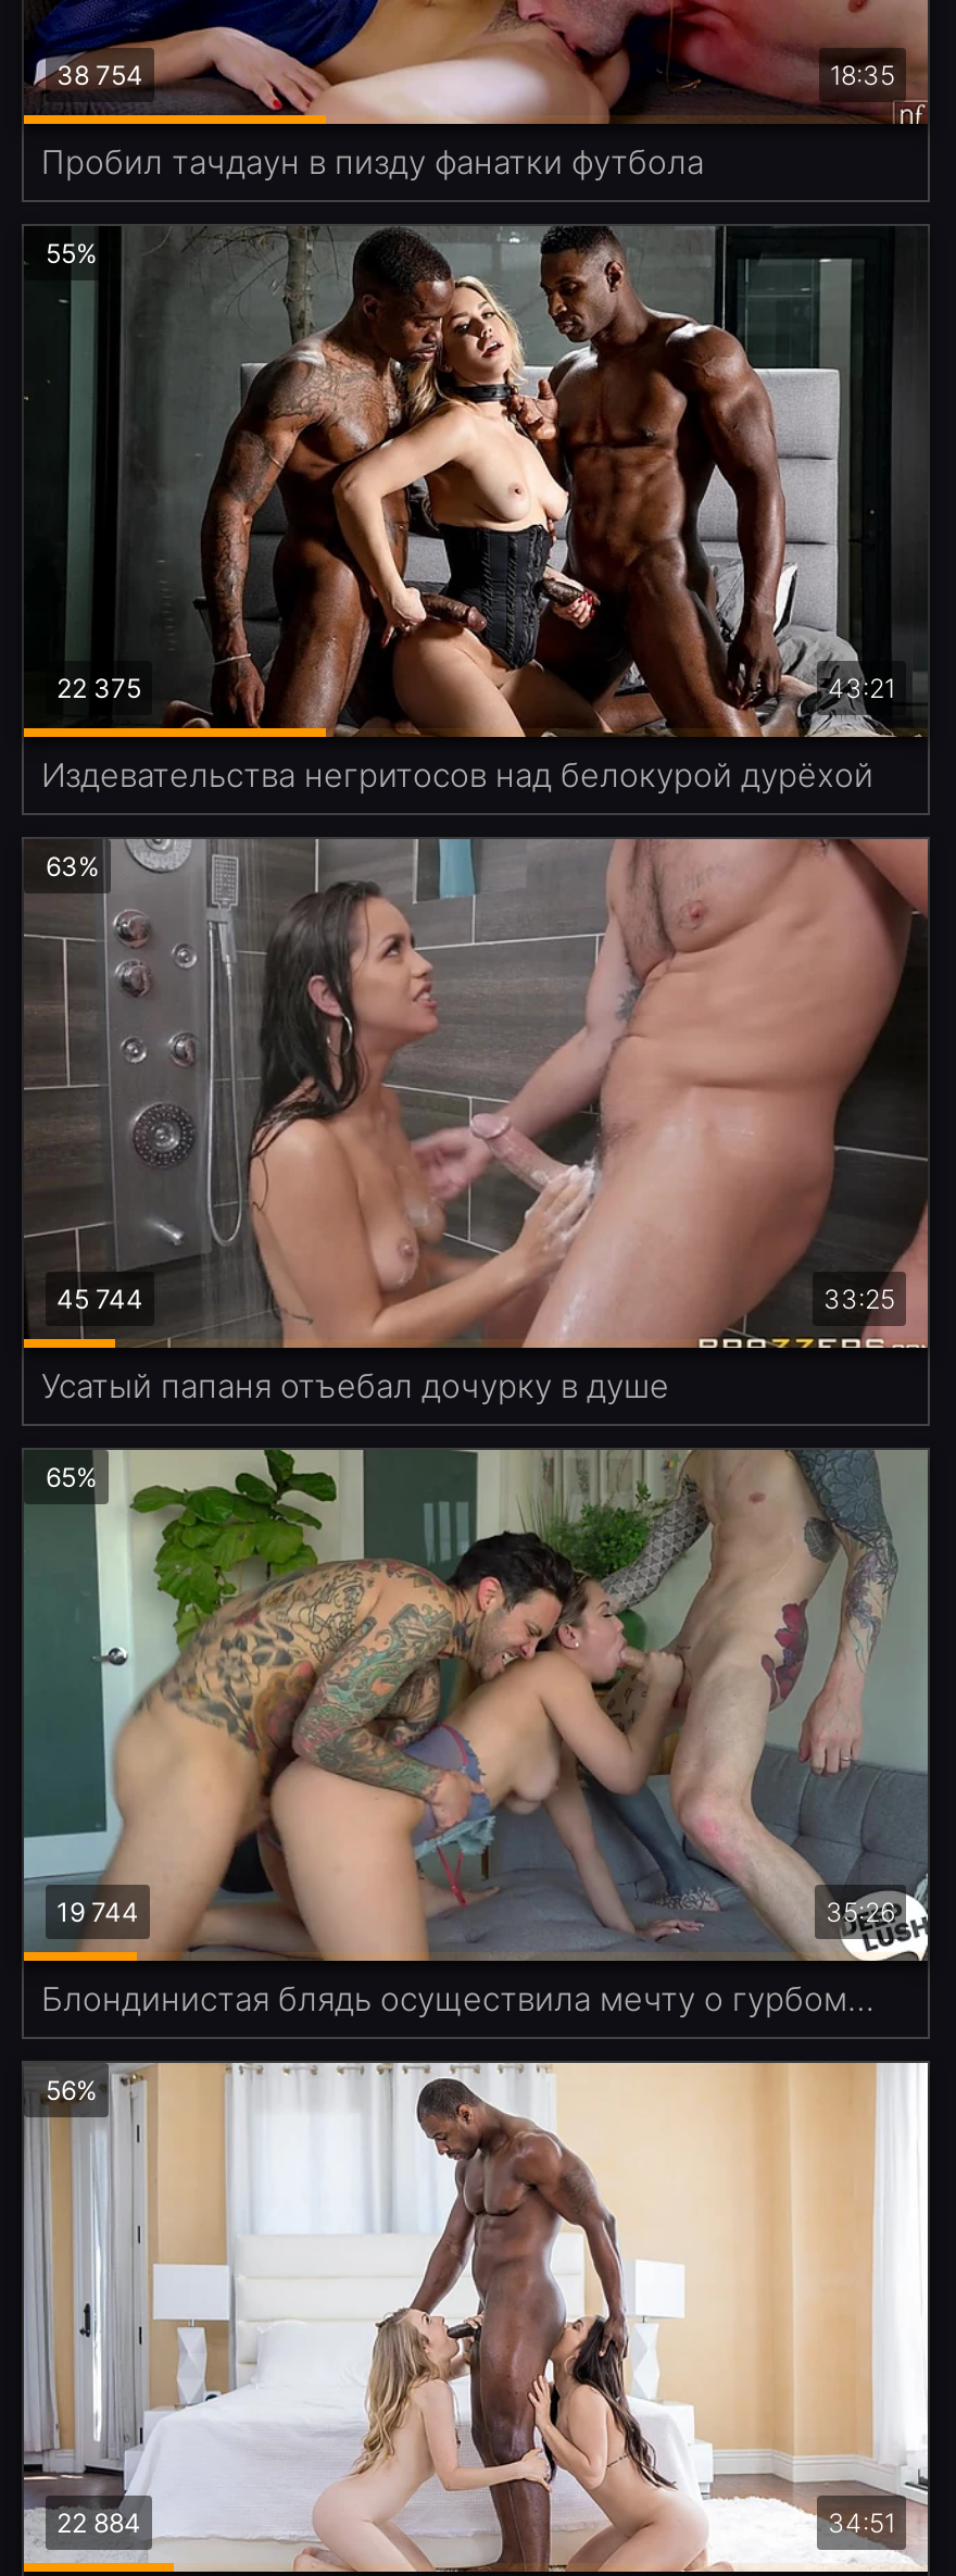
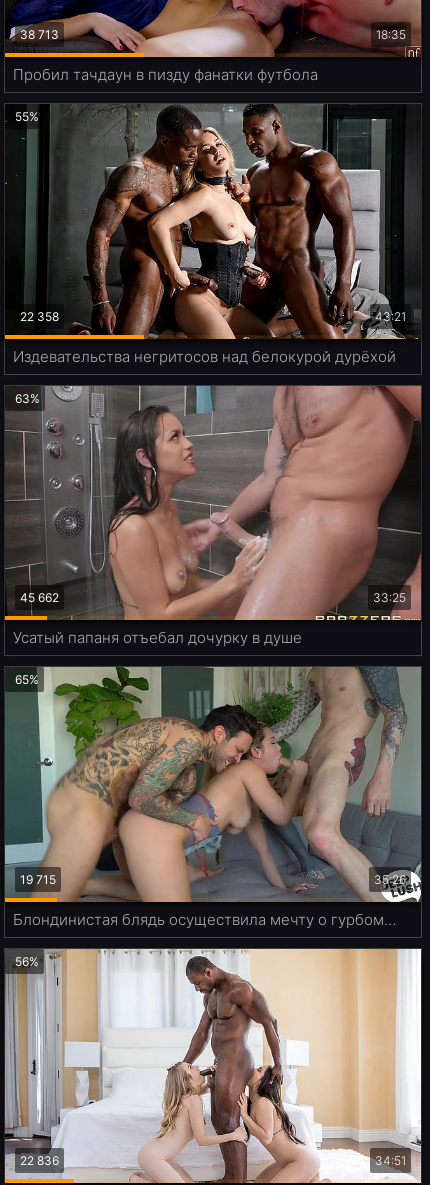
- 38 754
+ 38 713

- 22 375
+ 22 358

- 45 744
+ 45 662

- 19 744
+ 19 715

- 22 884
+ 22 836
